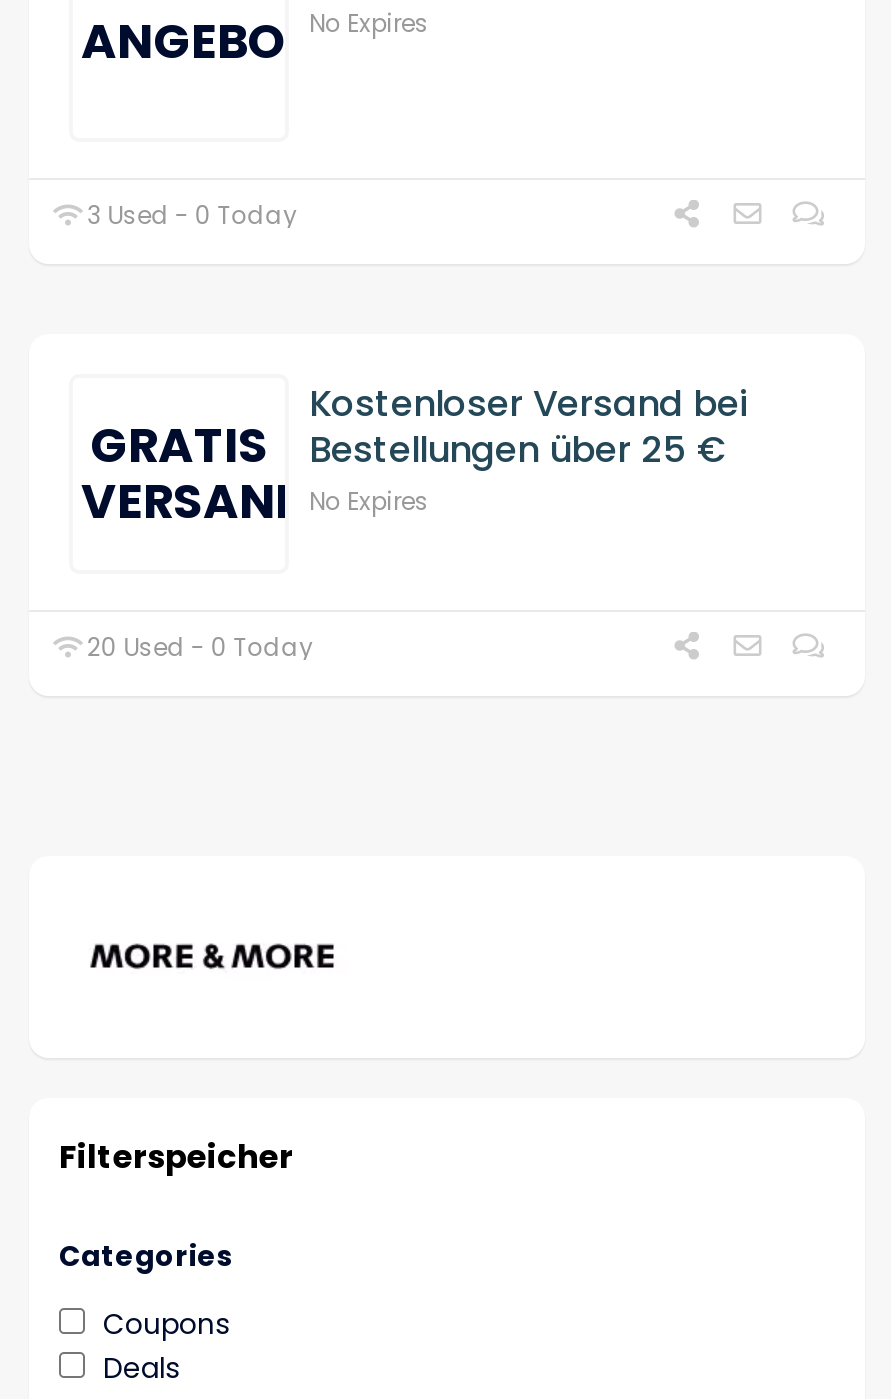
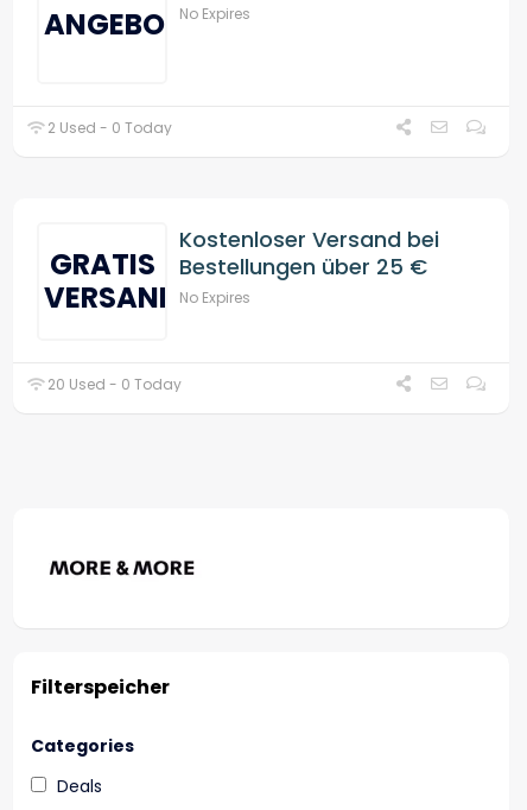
- 3 Used - 0 Today
+ 2 Used - 0 Today

- Coupons
